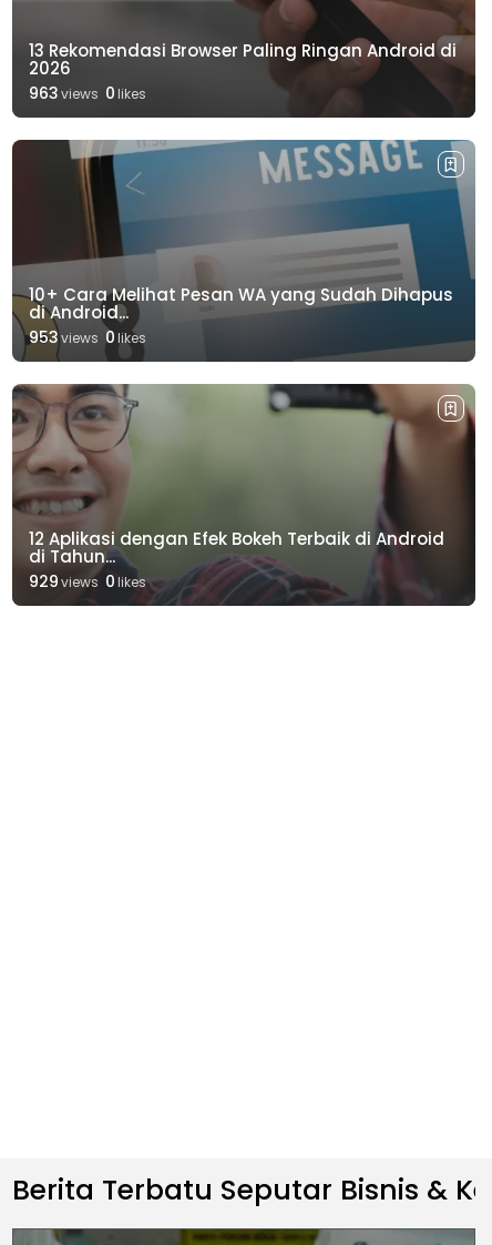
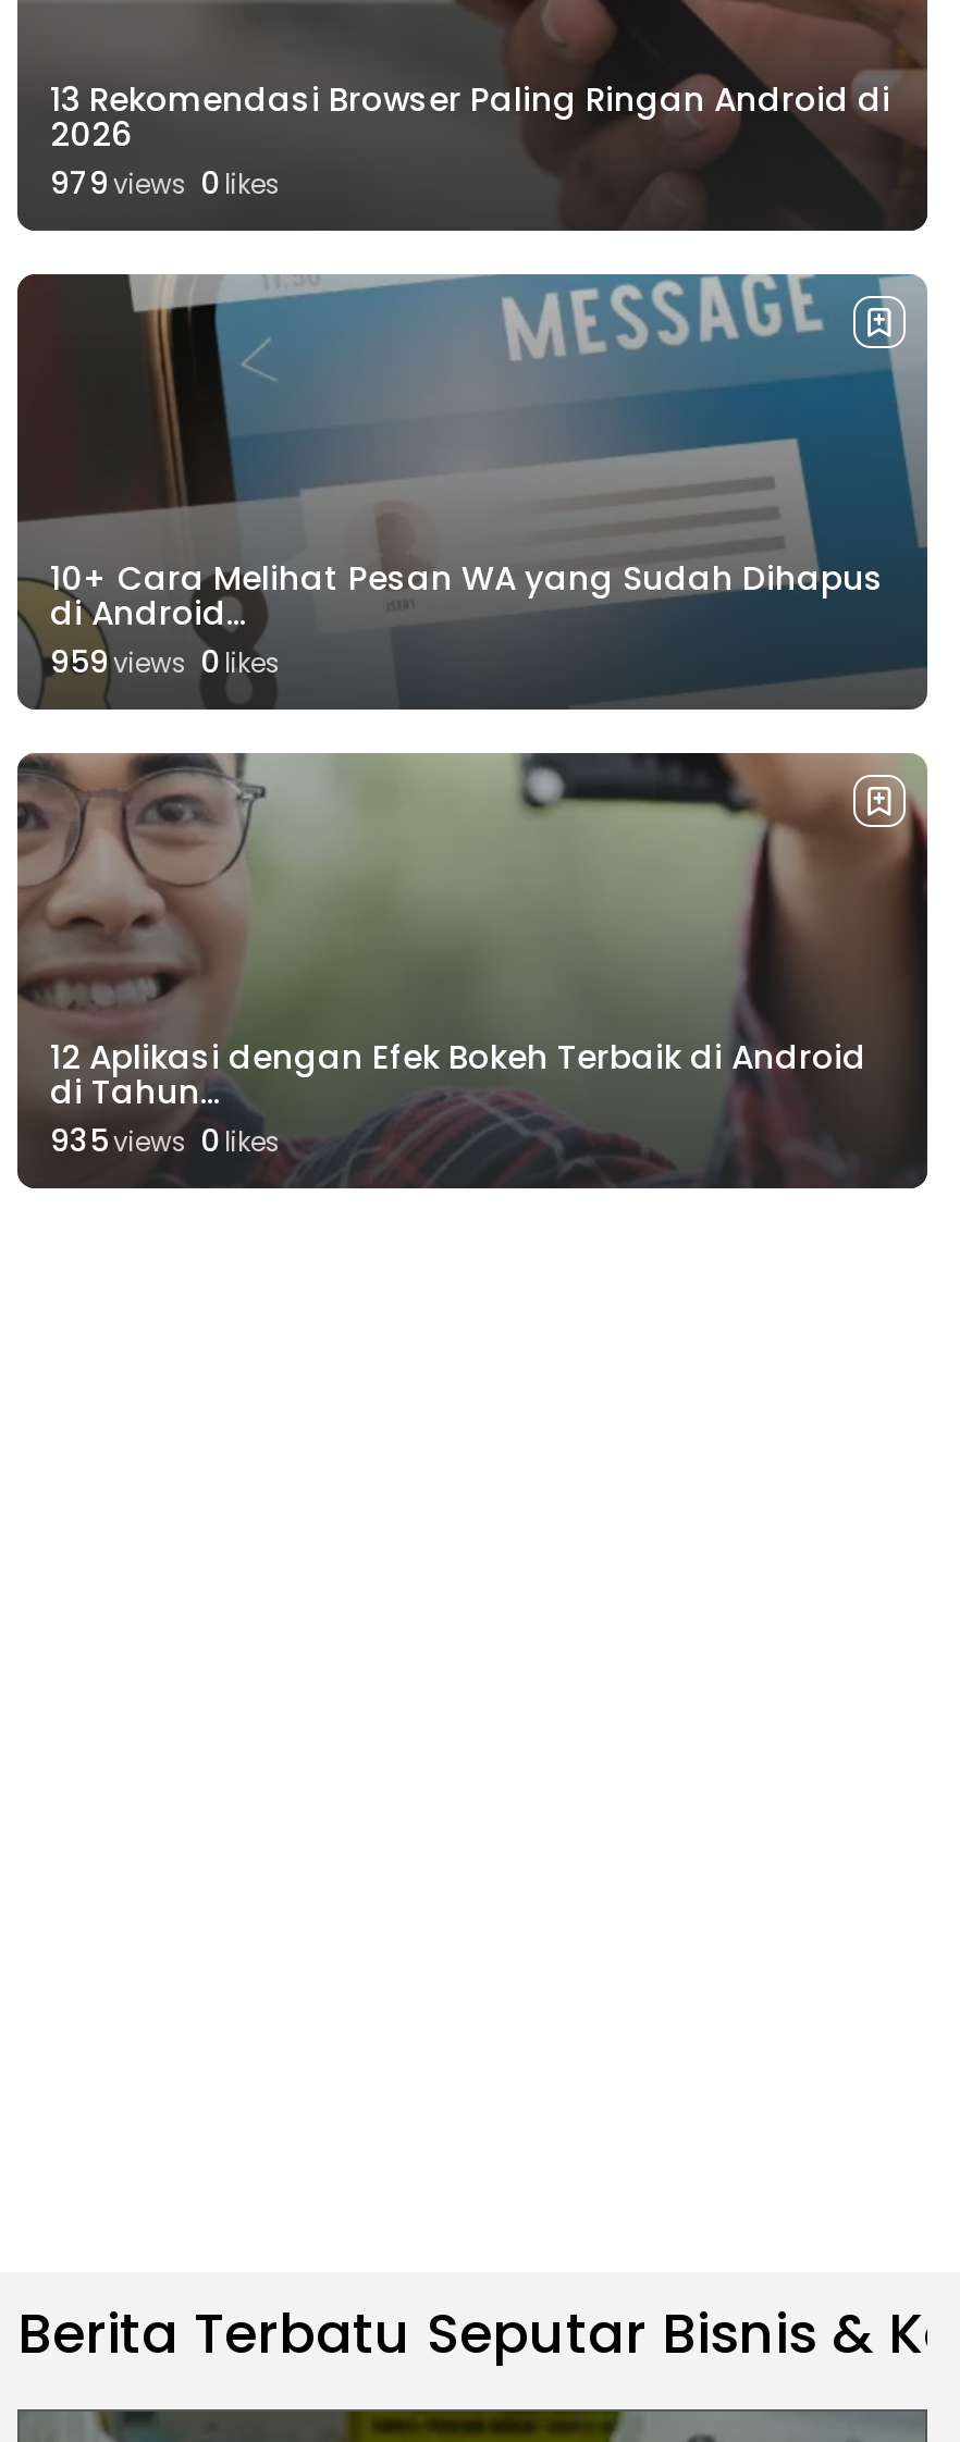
- 963 views 0 likes
+ 979 views 0 likes

- 953 views 0 likes
+ 959 views 0 likes

- 929 views 0 likes
+ 935 views 0 likes
